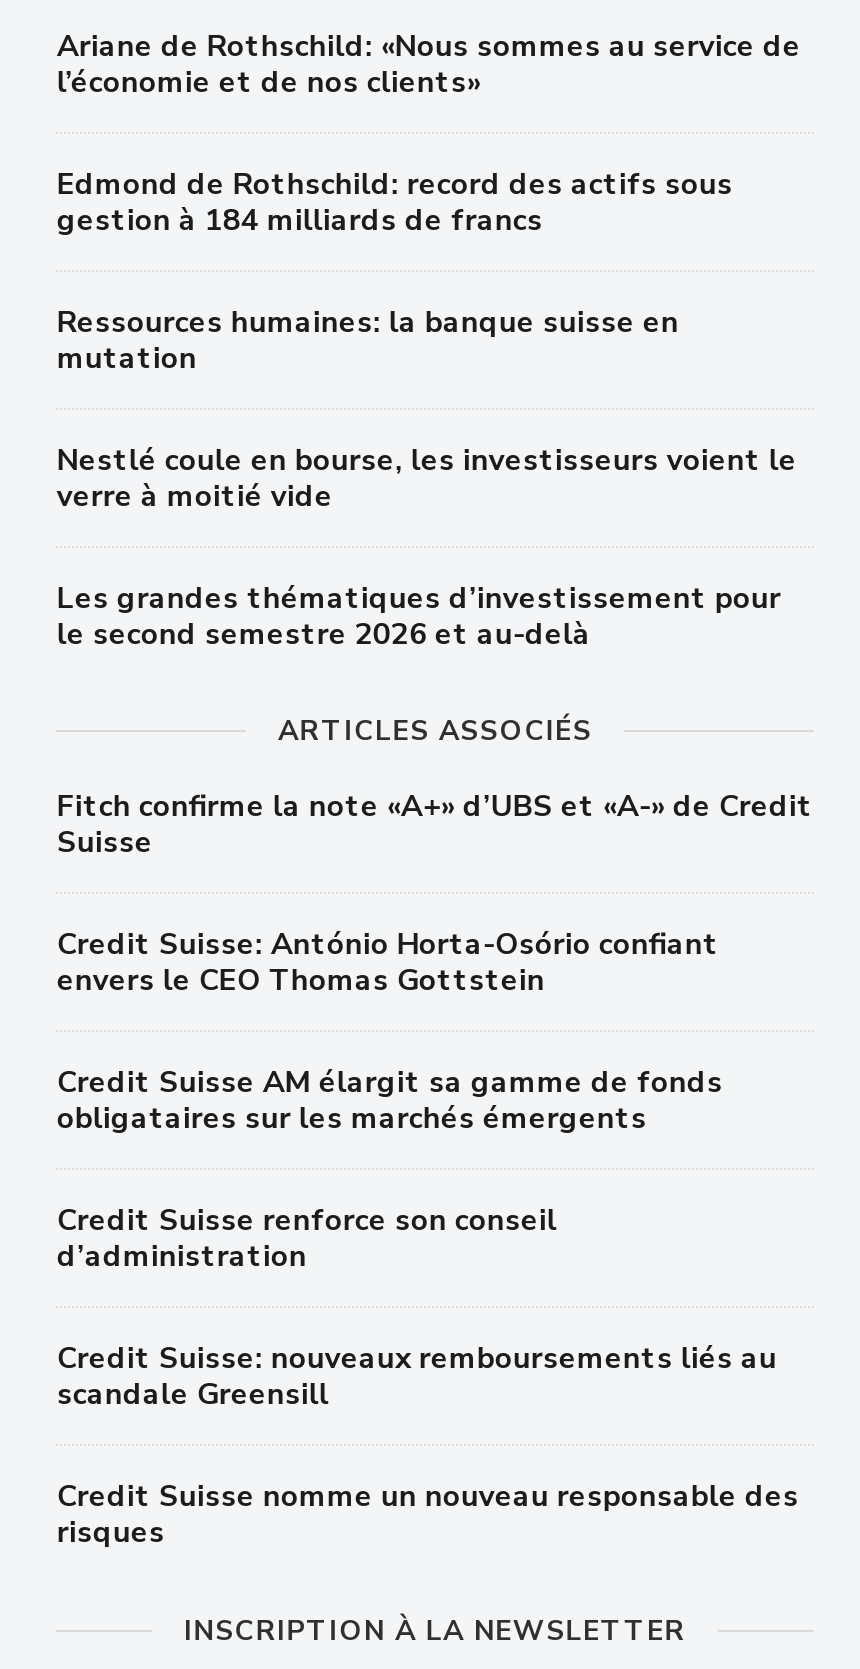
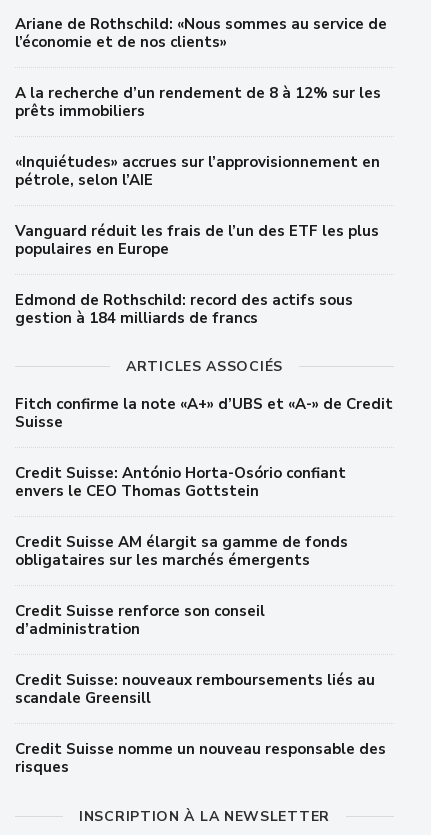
+ A la recherche d’un rendement de 8 à 12% sur les
+ prêts immobiliers
+ «Inquiétudes» accrues sur l’approvisionnement en
+ pétrole, selon l’AIE
+ Vanguard réduit les frais de l’un des ETF les plus
+ populaires en Europe

moved down: Edmond de Rothschild: record des actifs sous | gestion à 184 milliards de francs

- Ressources humaines: la banque suisse en
- mutation
- Nestlé coule en bourse, les investisseurs voient le
- verre à moitié vide
- Les grandes thématiques d’investissement pour
- le second semestre 2026 et au-delà
